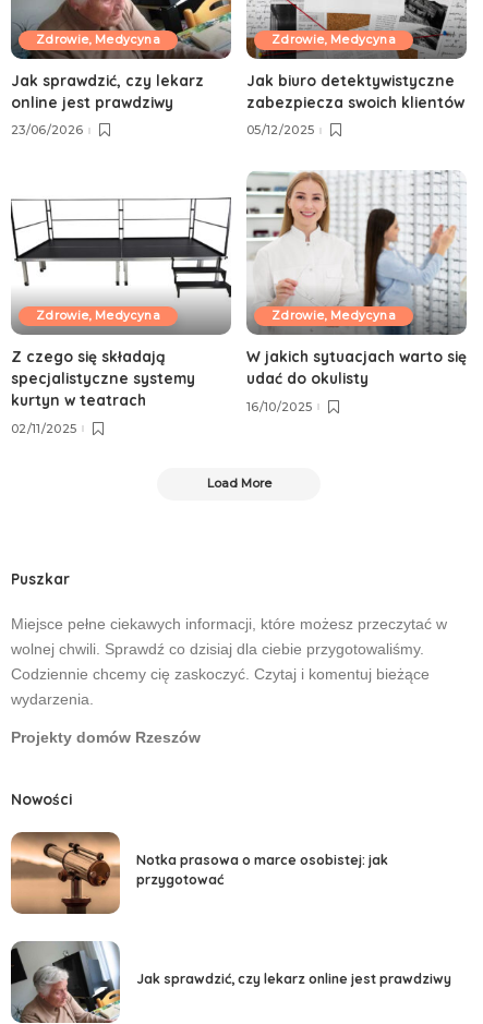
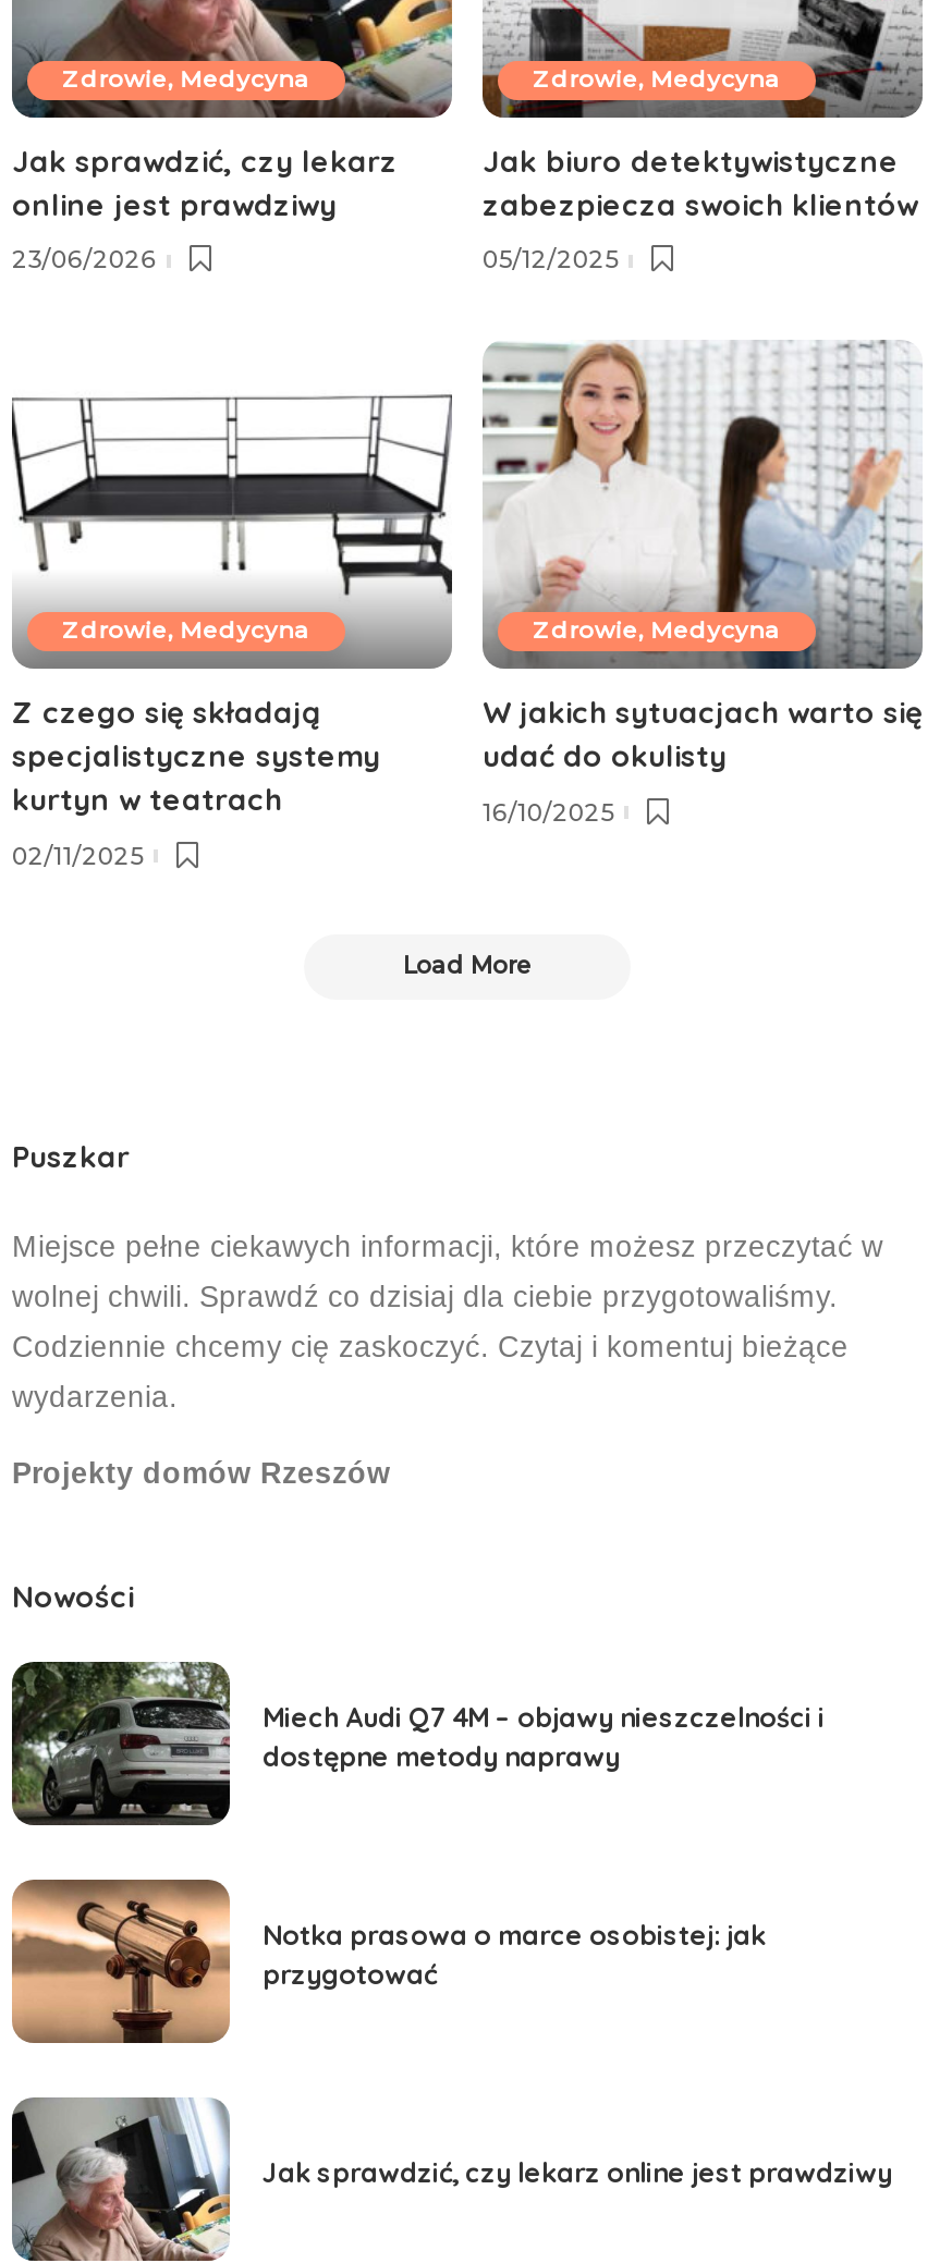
+ [image]
+ Miech Audi Q7 4M – objawy nieszczelności i
+ dostępne metody naprawy
